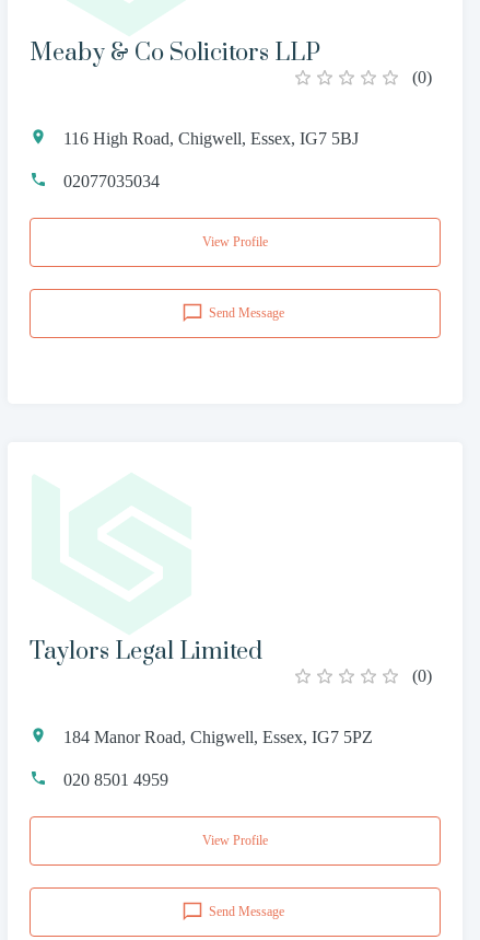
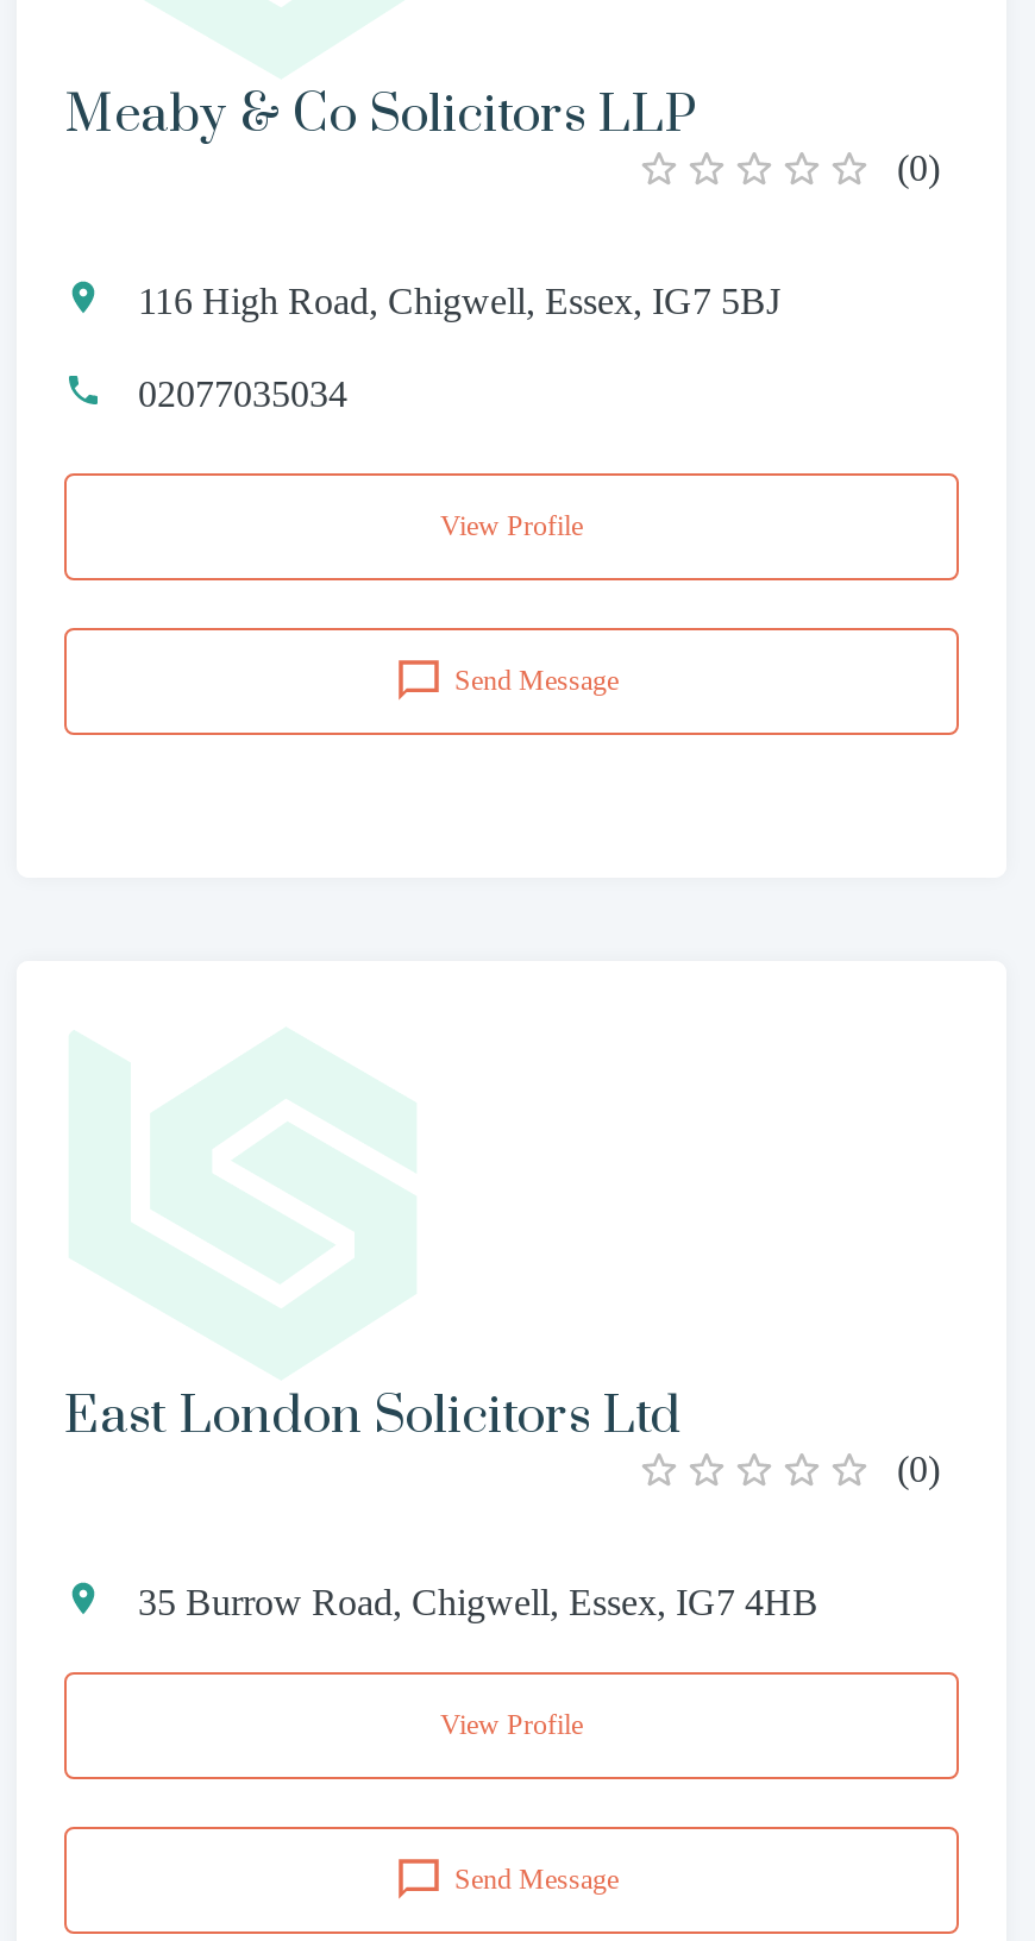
- Taylors Legal Limited
+ East London Solicitors Ltd

- 184 Manor Road, Chigwell, Essex, IG7 5PZ
- 020 8501 4959
+ 35 Burrow Road, Chigwell, Essex, IG7 4HB
